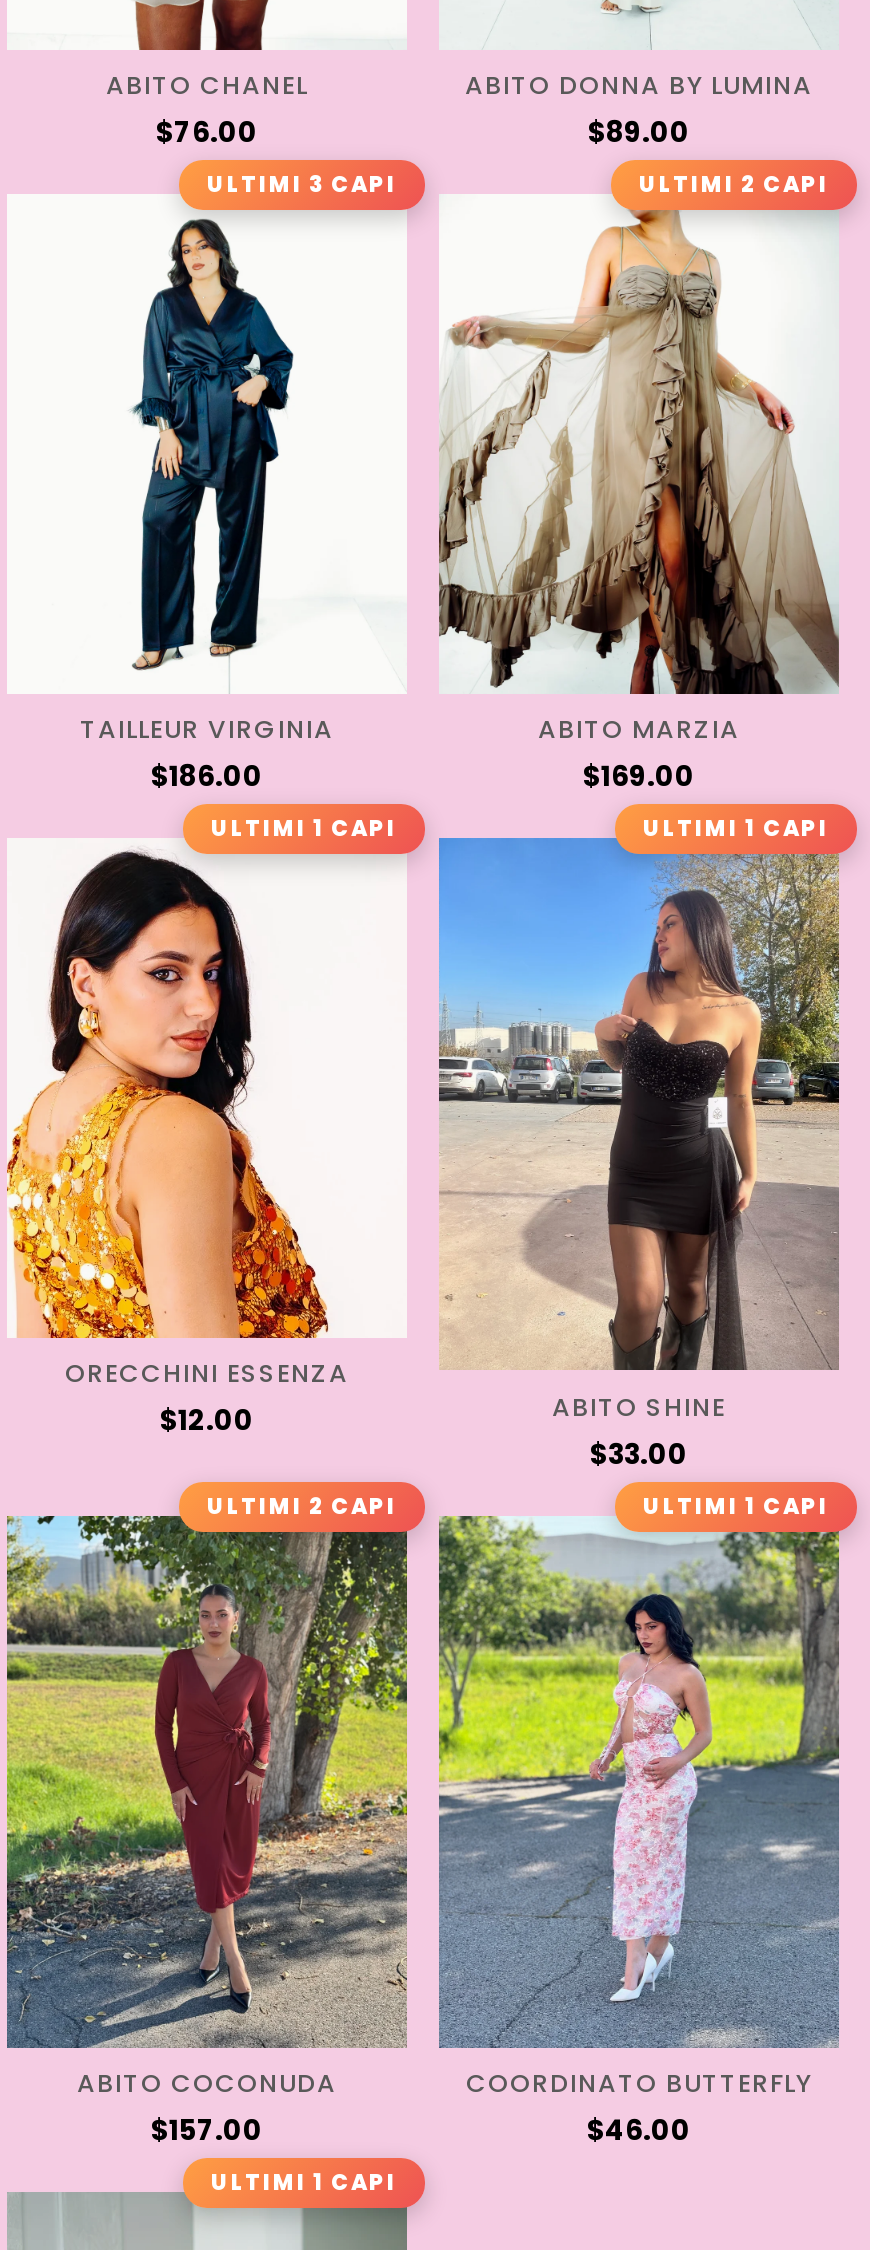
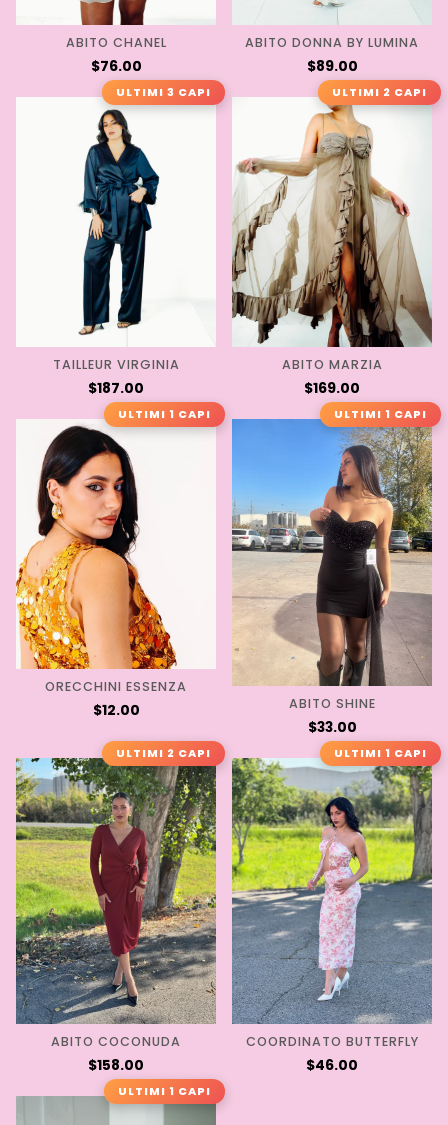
- $186.00
+ $187.00

- $157.00
+ $158.00
